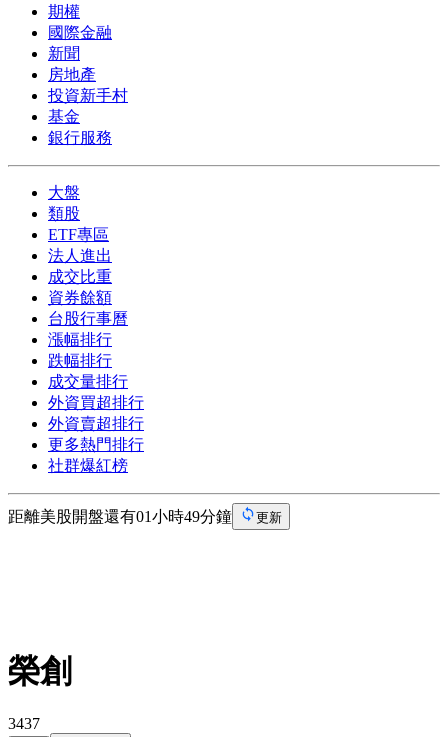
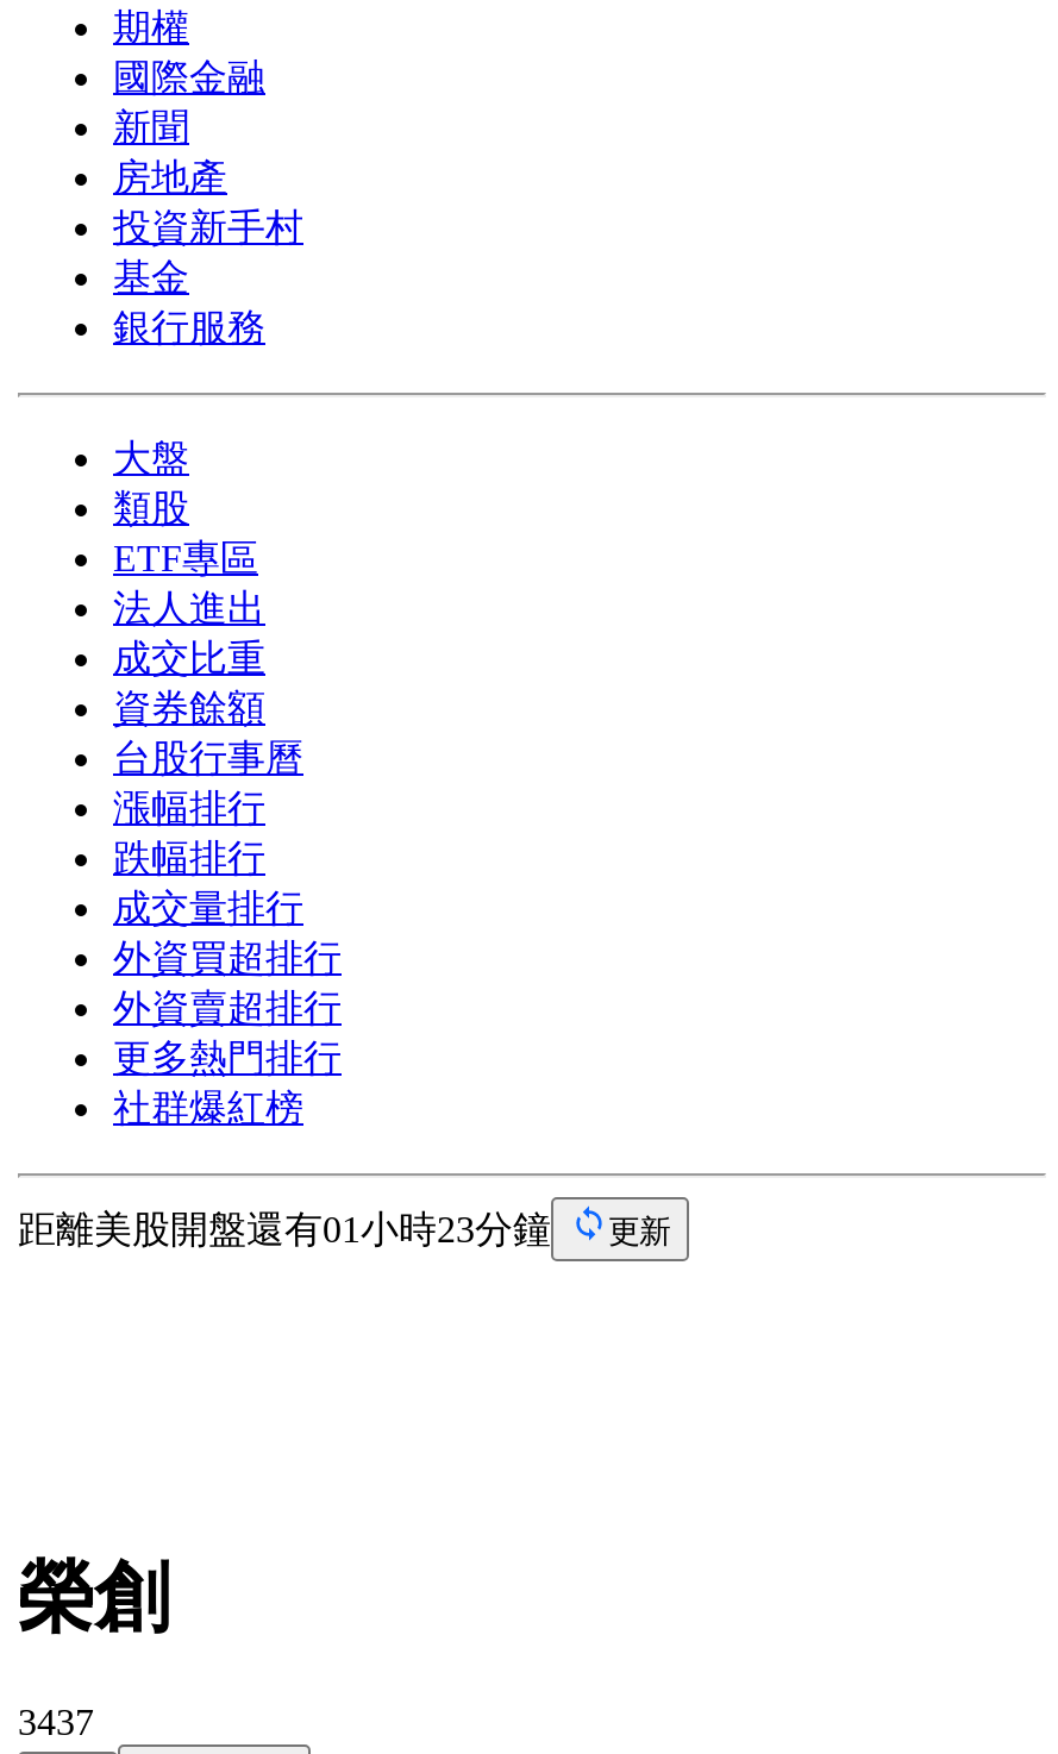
- 距離美股開盤還有01小時49分鐘
+ 距離美股開盤還有01小時23分鐘
